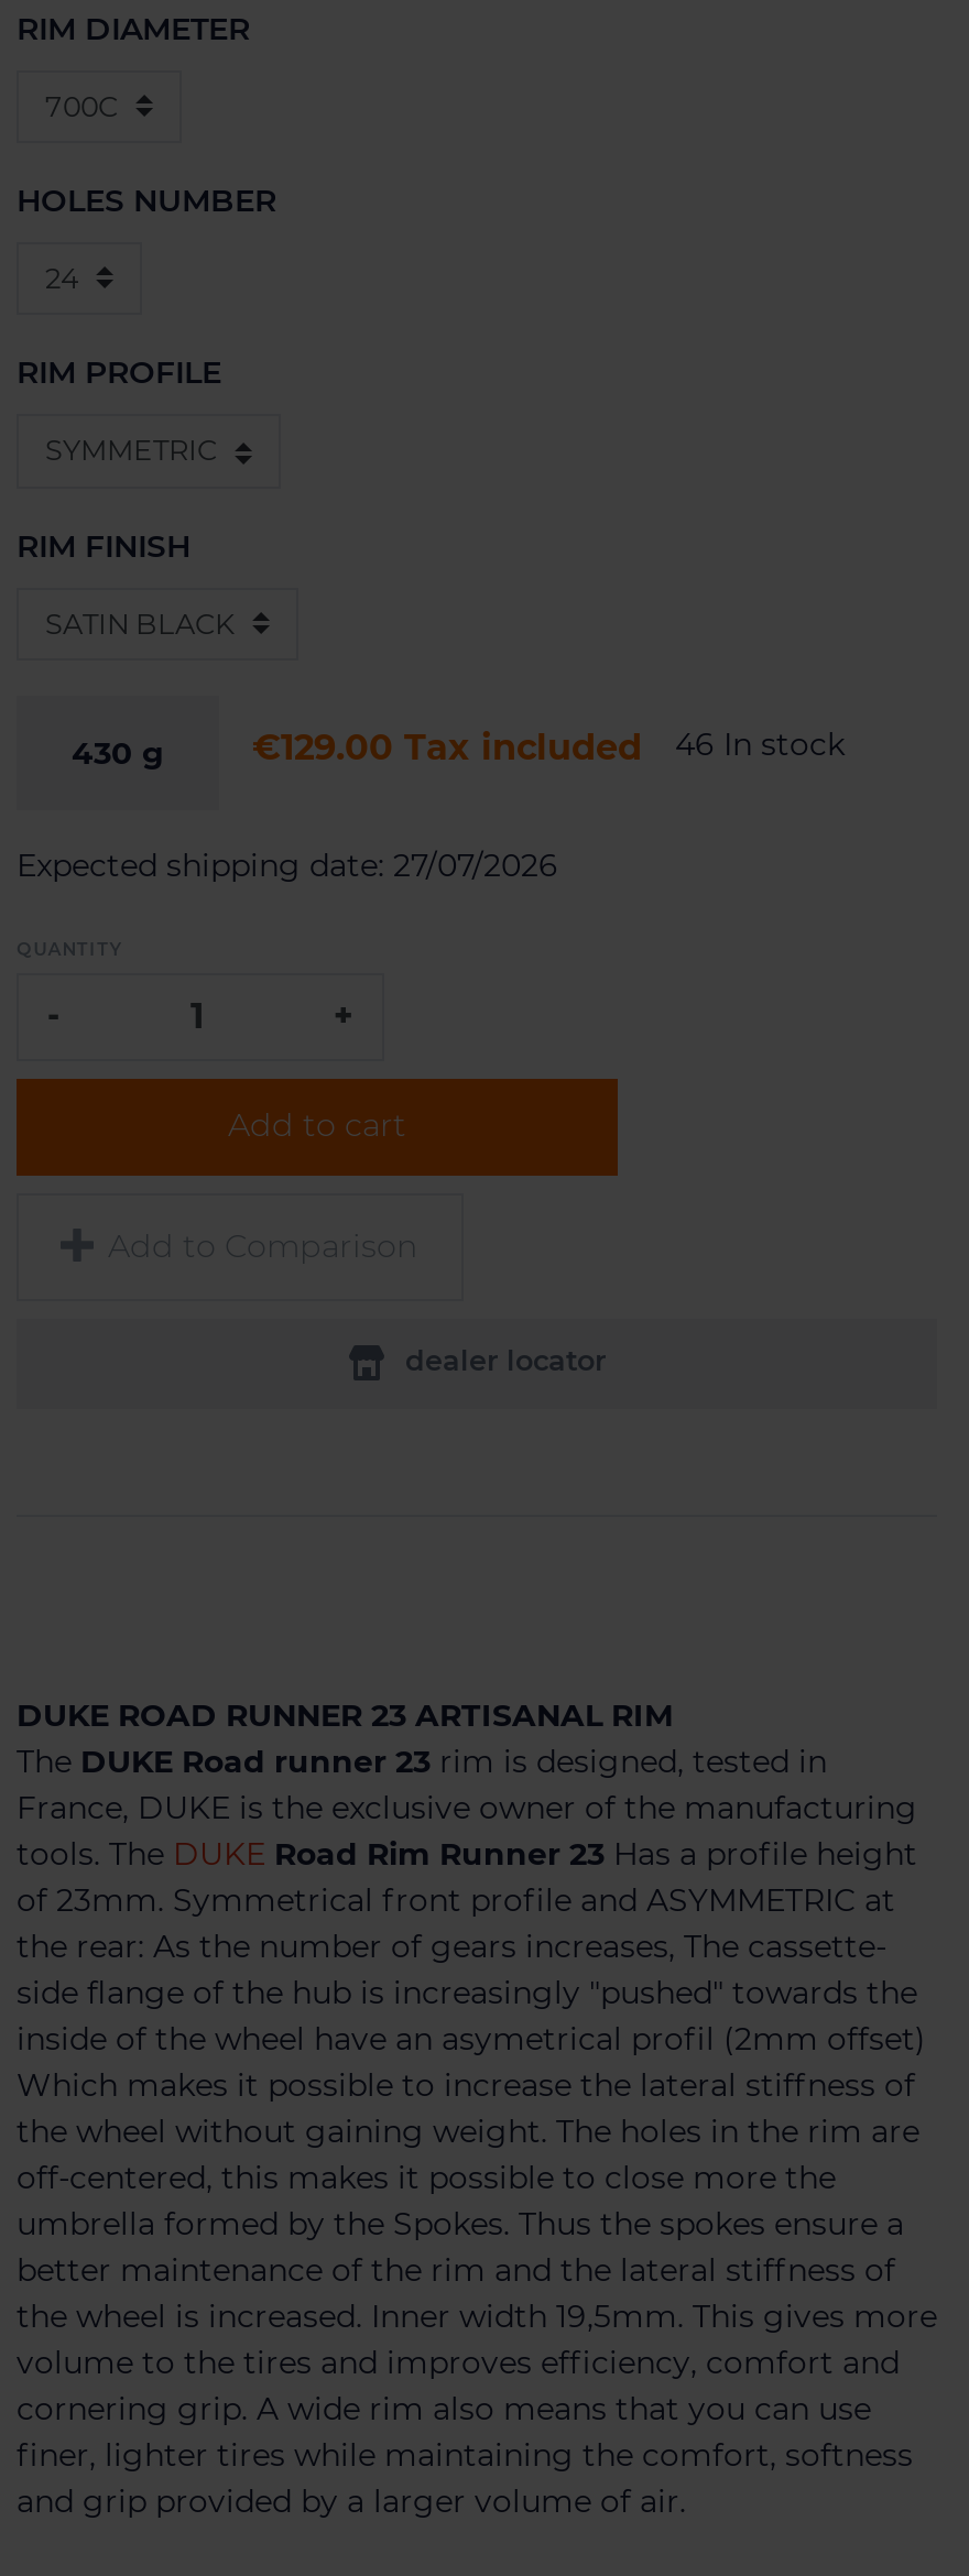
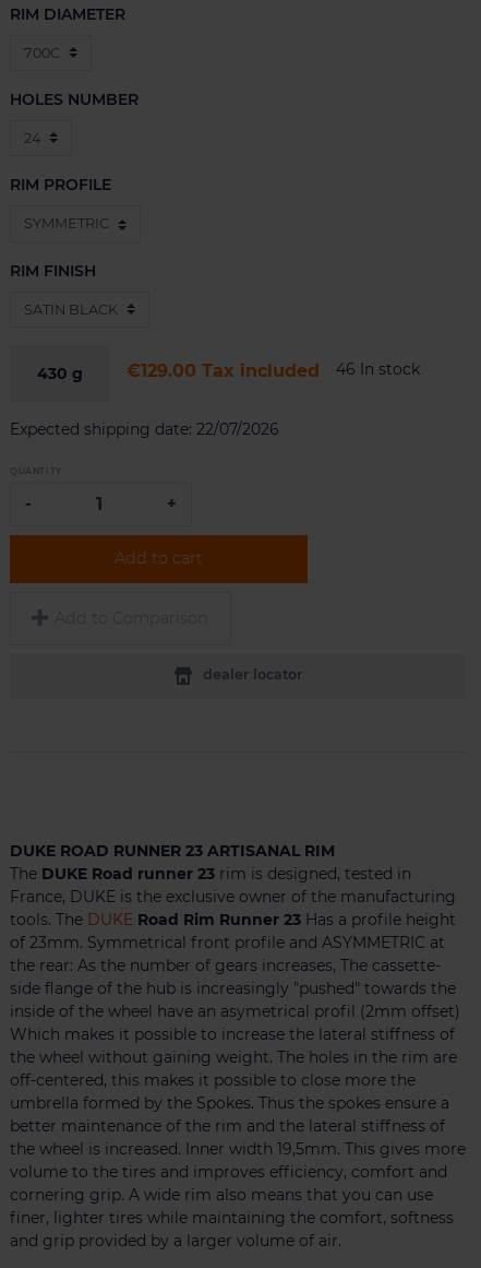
- Expected shipping date: 27/07/2026
+ Expected shipping date: 22/07/2026
